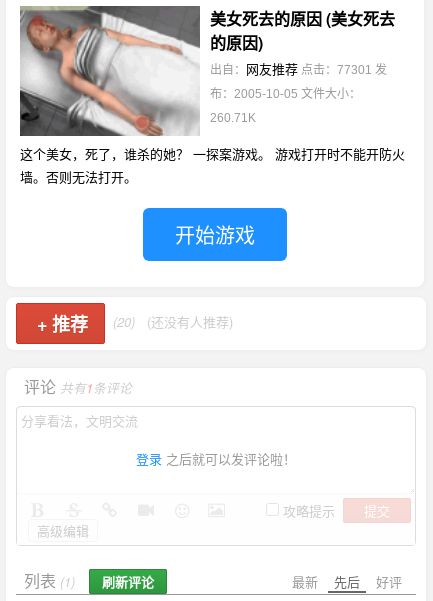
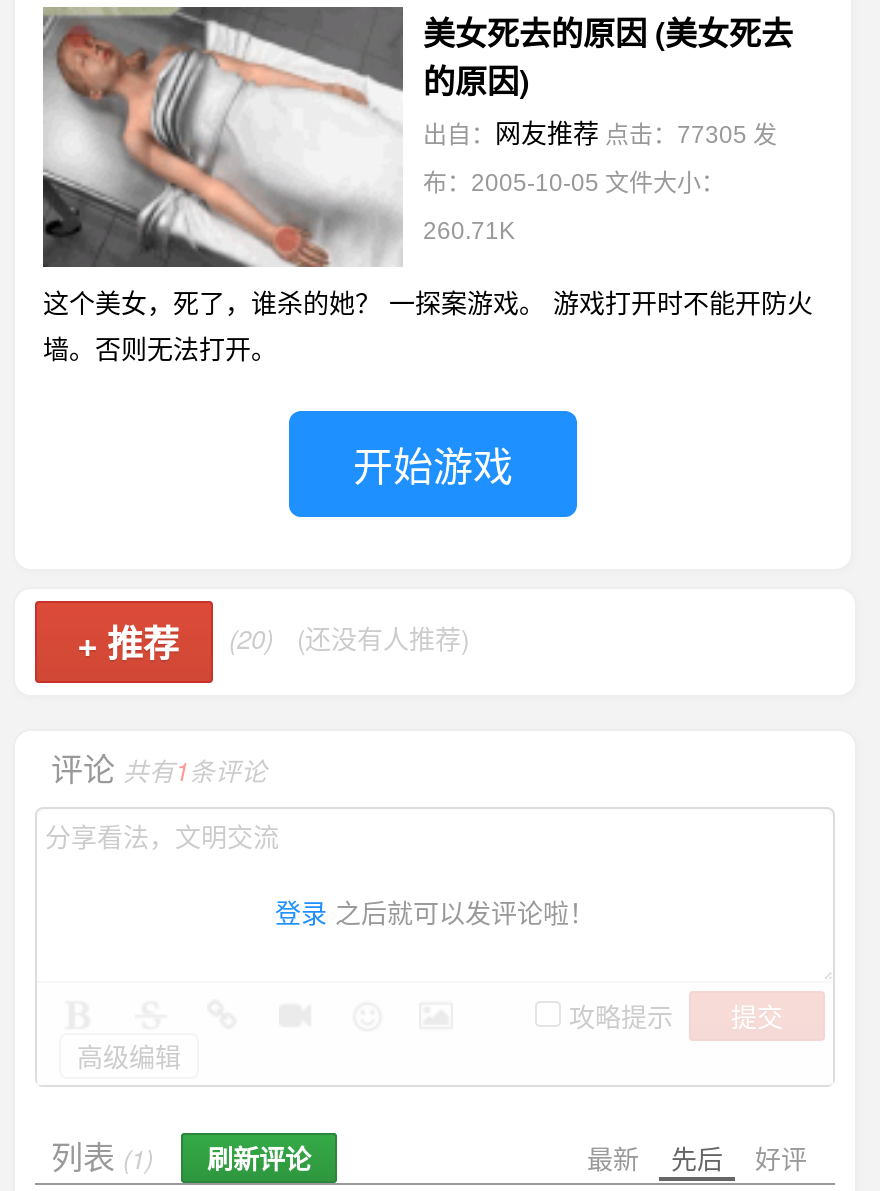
- 出自：网友推荐 点击：77301发
+ 出自：网友推荐 点击：77305发
